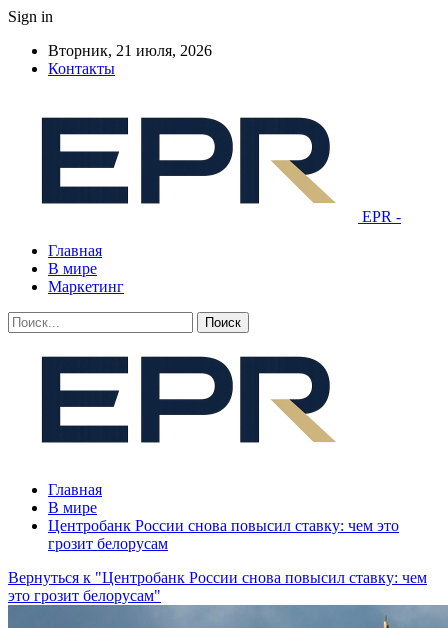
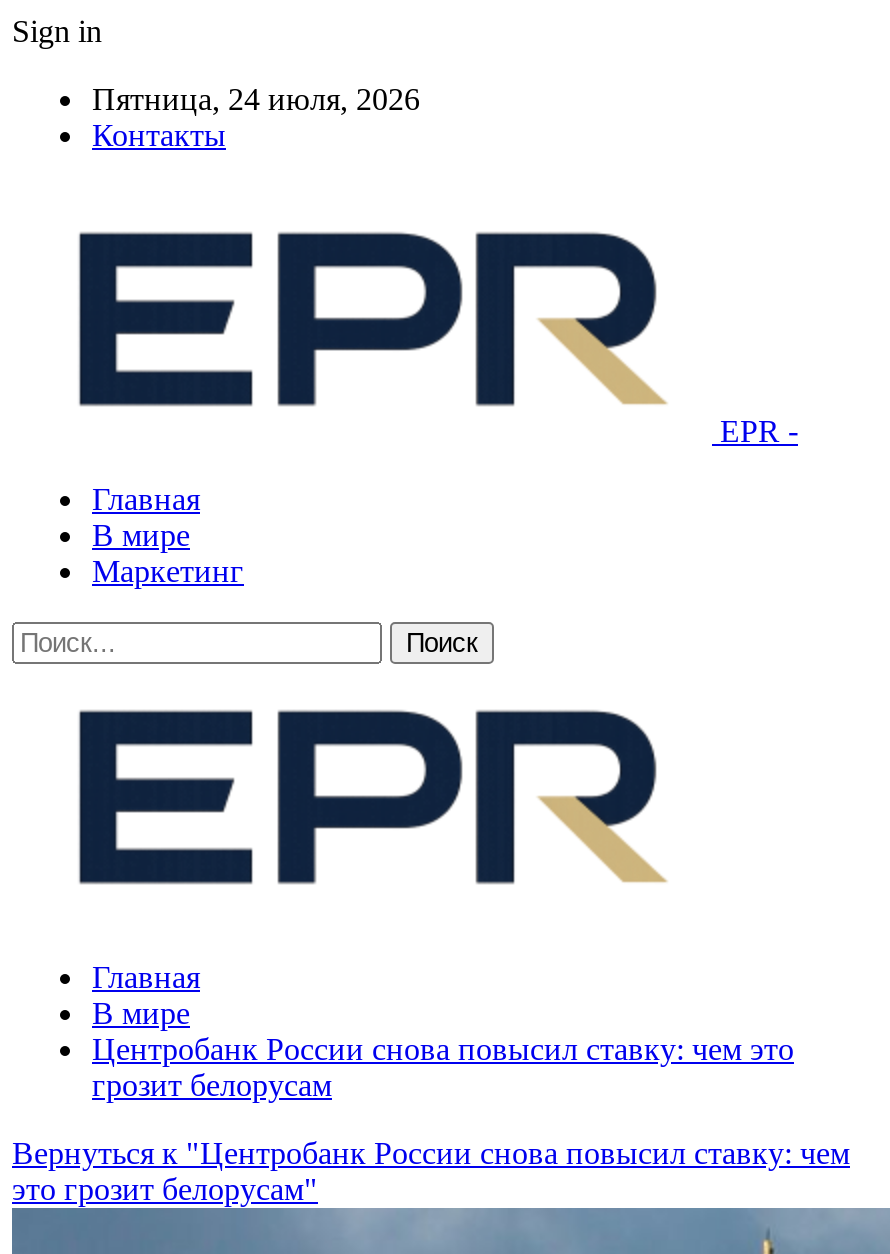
- Вторник, 21 июля, 2026
+ Пятница, 24 июля, 2026
